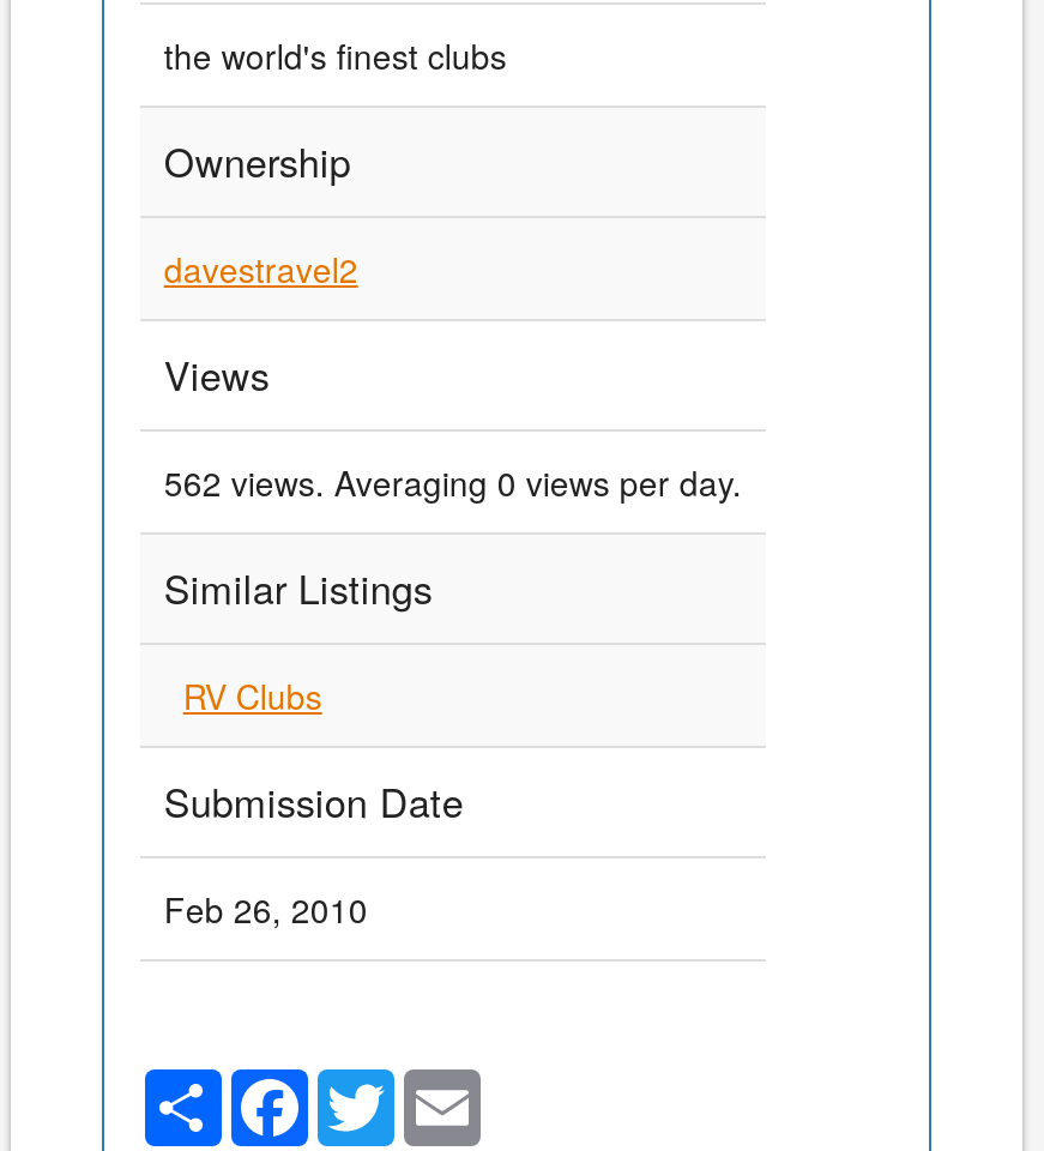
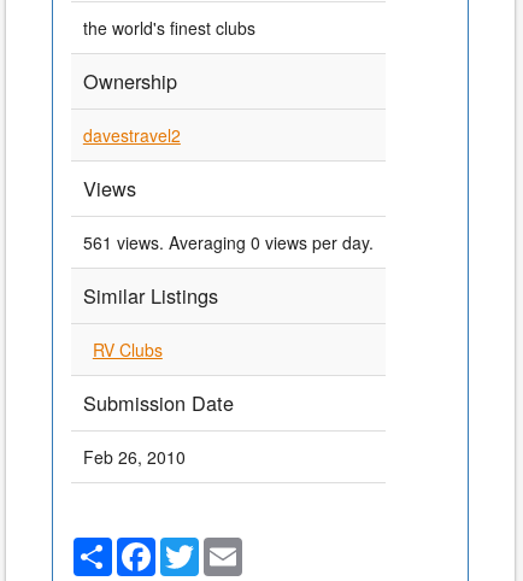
- 562 views. Averaging 0 views per day.
+ 561 views. Averaging 0 views per day.
